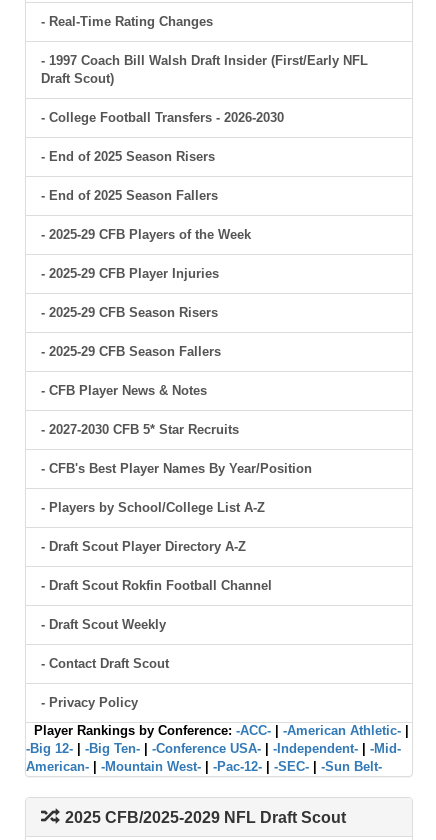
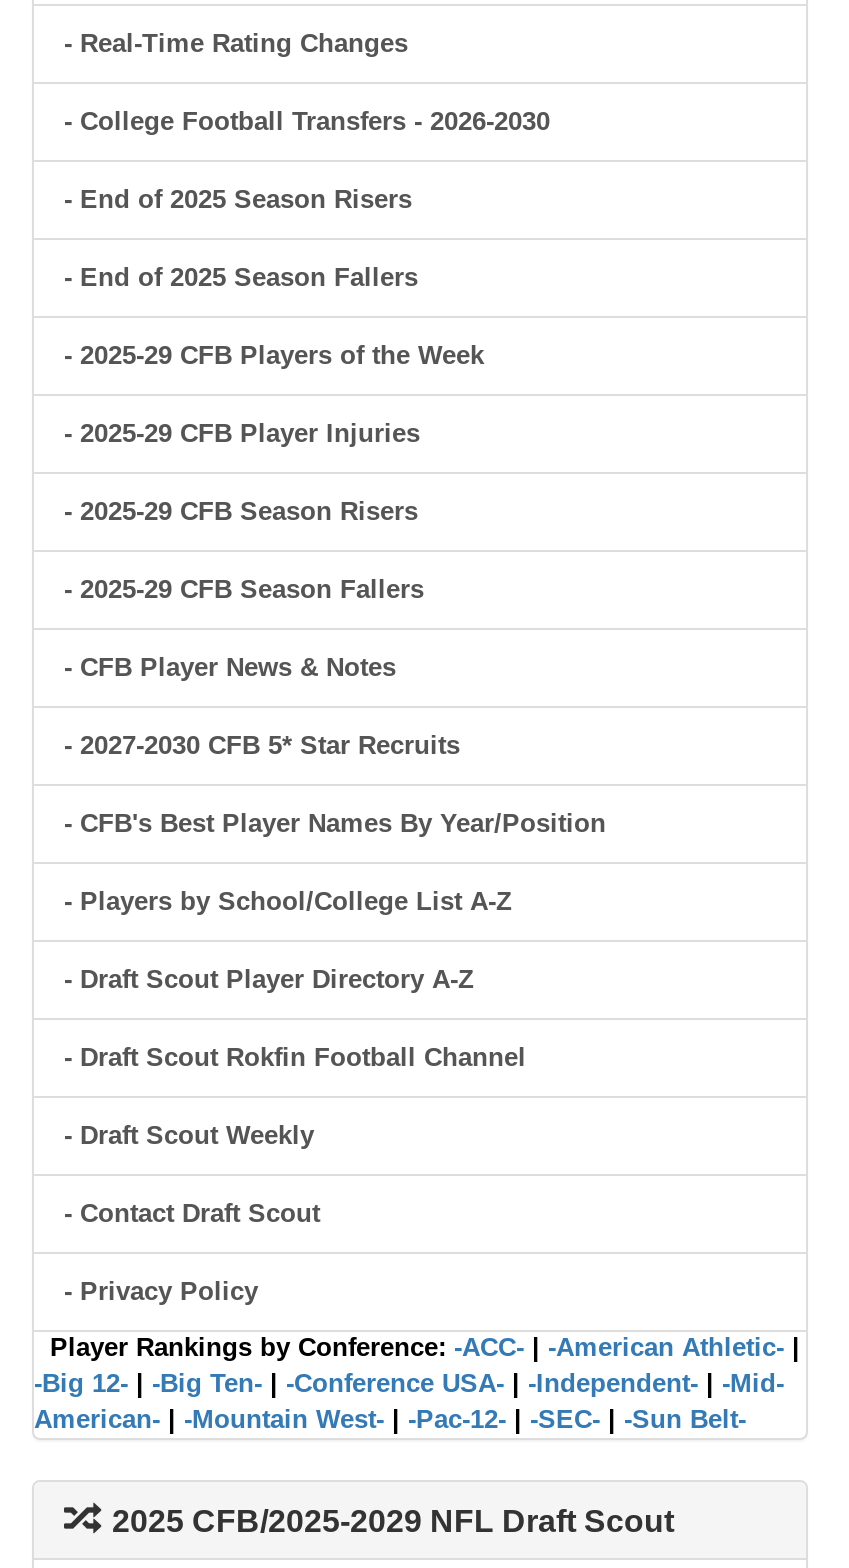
- - 1997 Coach Bill Walsh Draft Insider (First/Early NFL
- Draft Scout)
